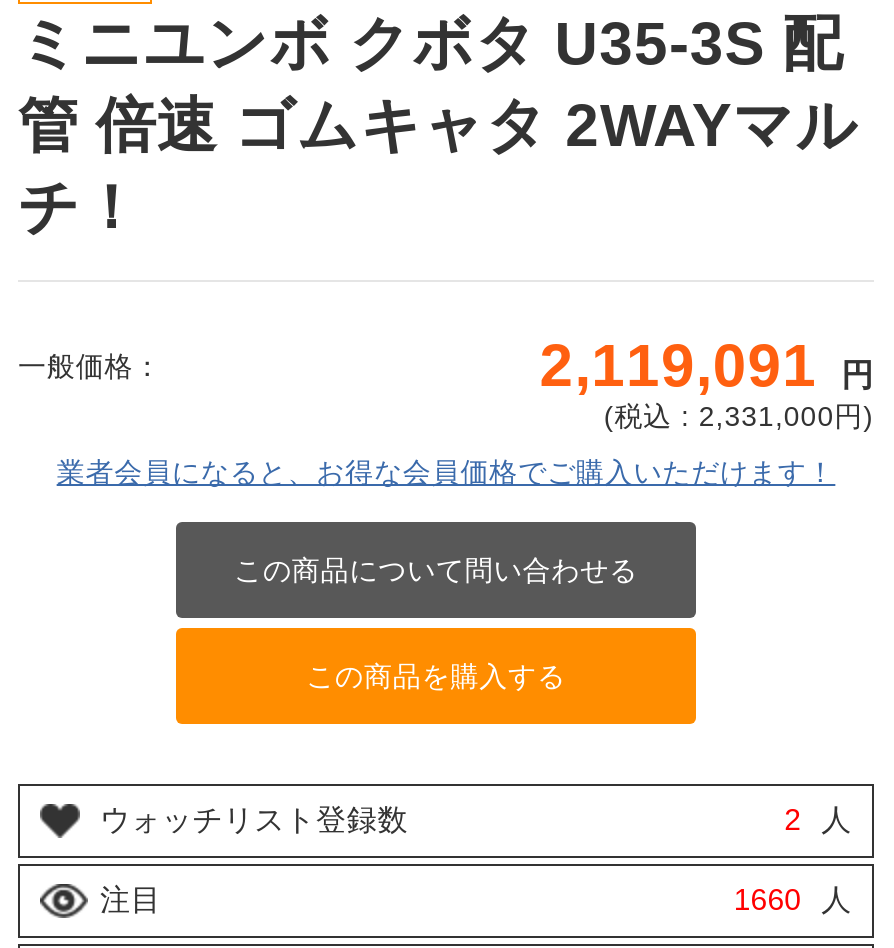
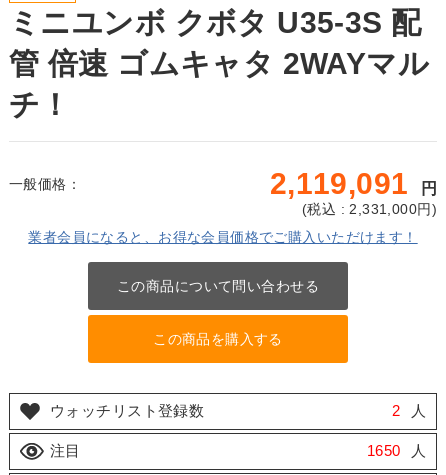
- 1660 人
+ 1650 人
